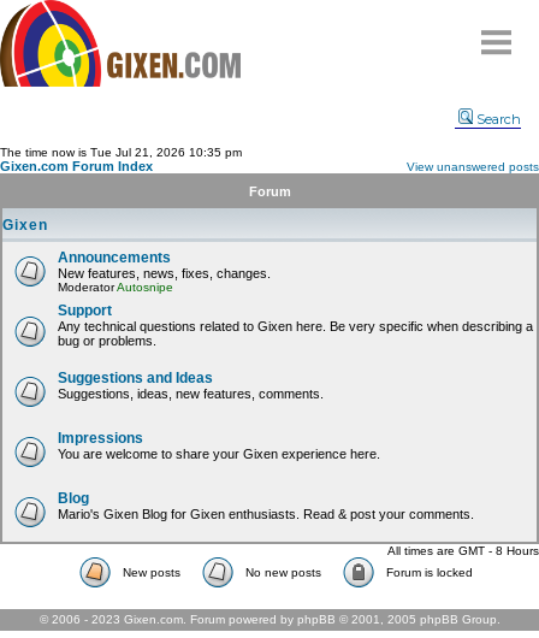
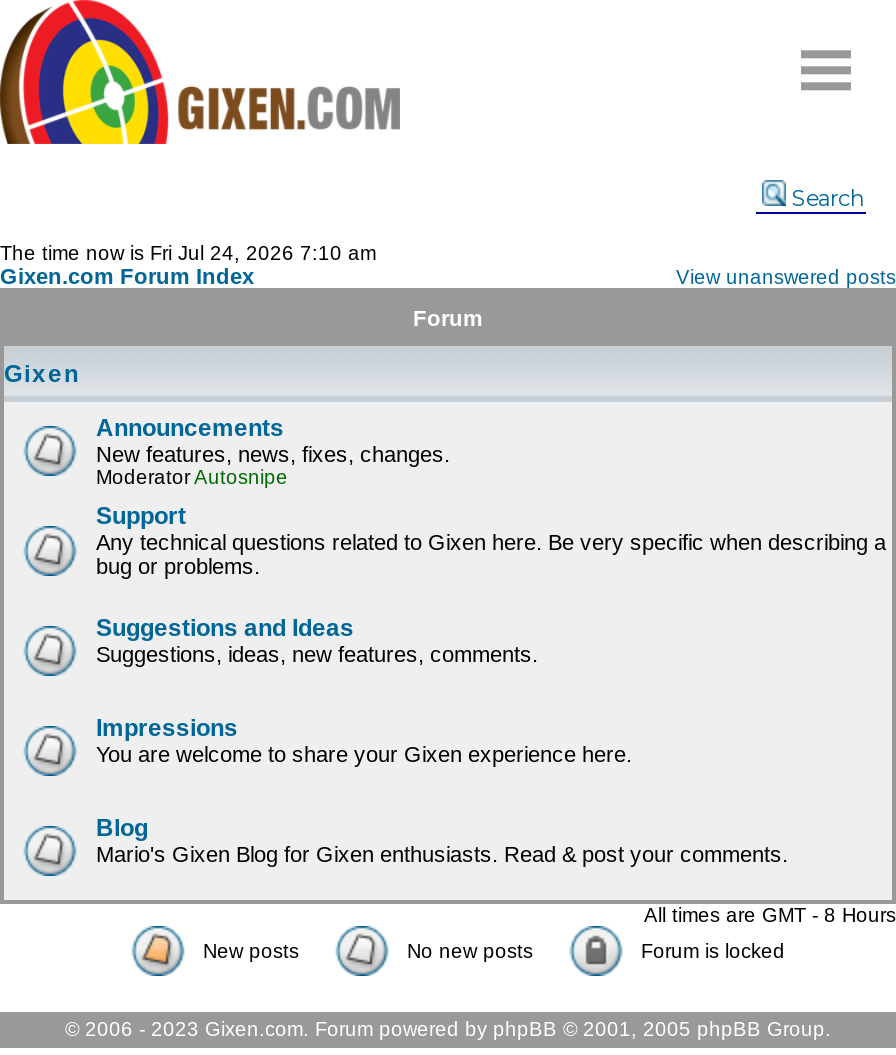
- The time now is Tue Jul 21, 2026 10:35 pm
+ The time now is Fri Jul 24, 2026 7:10 am
